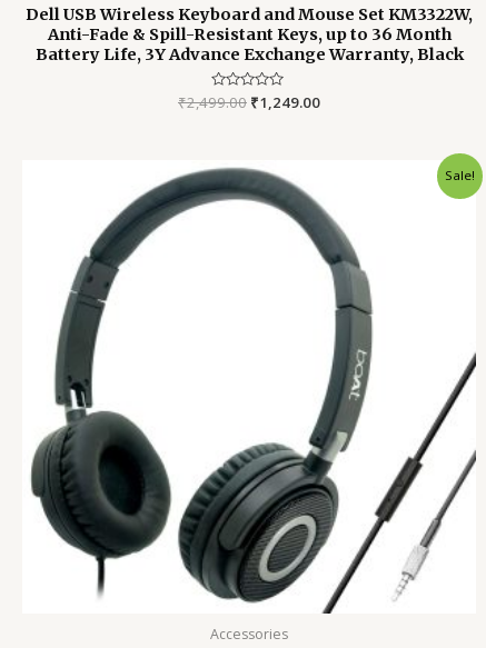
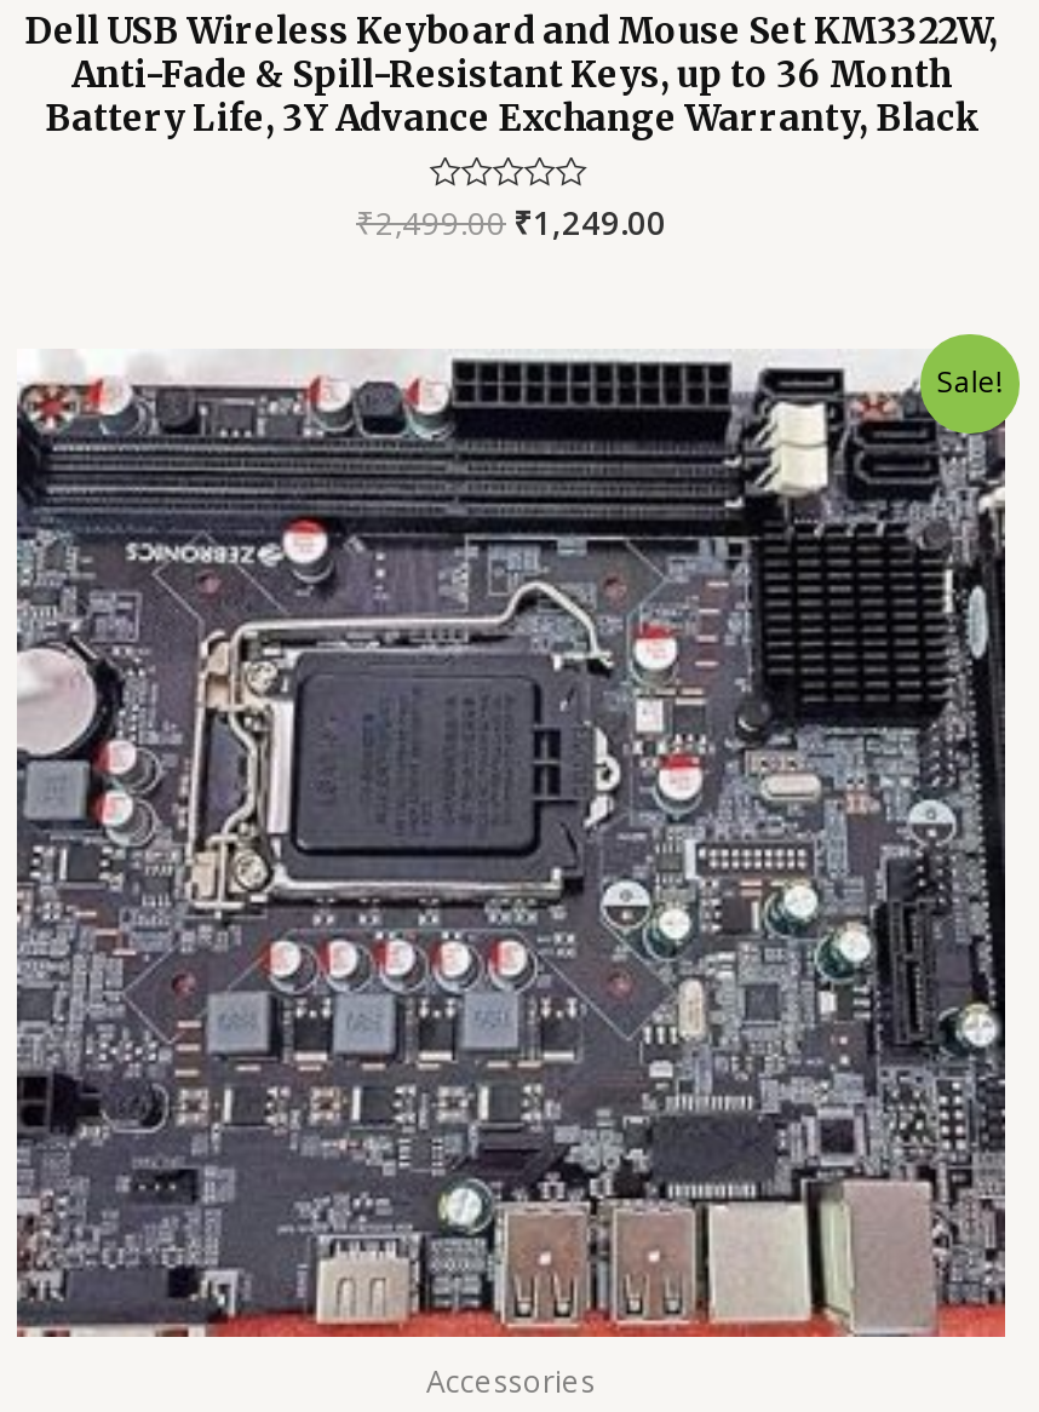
- [image]
+ [image]
